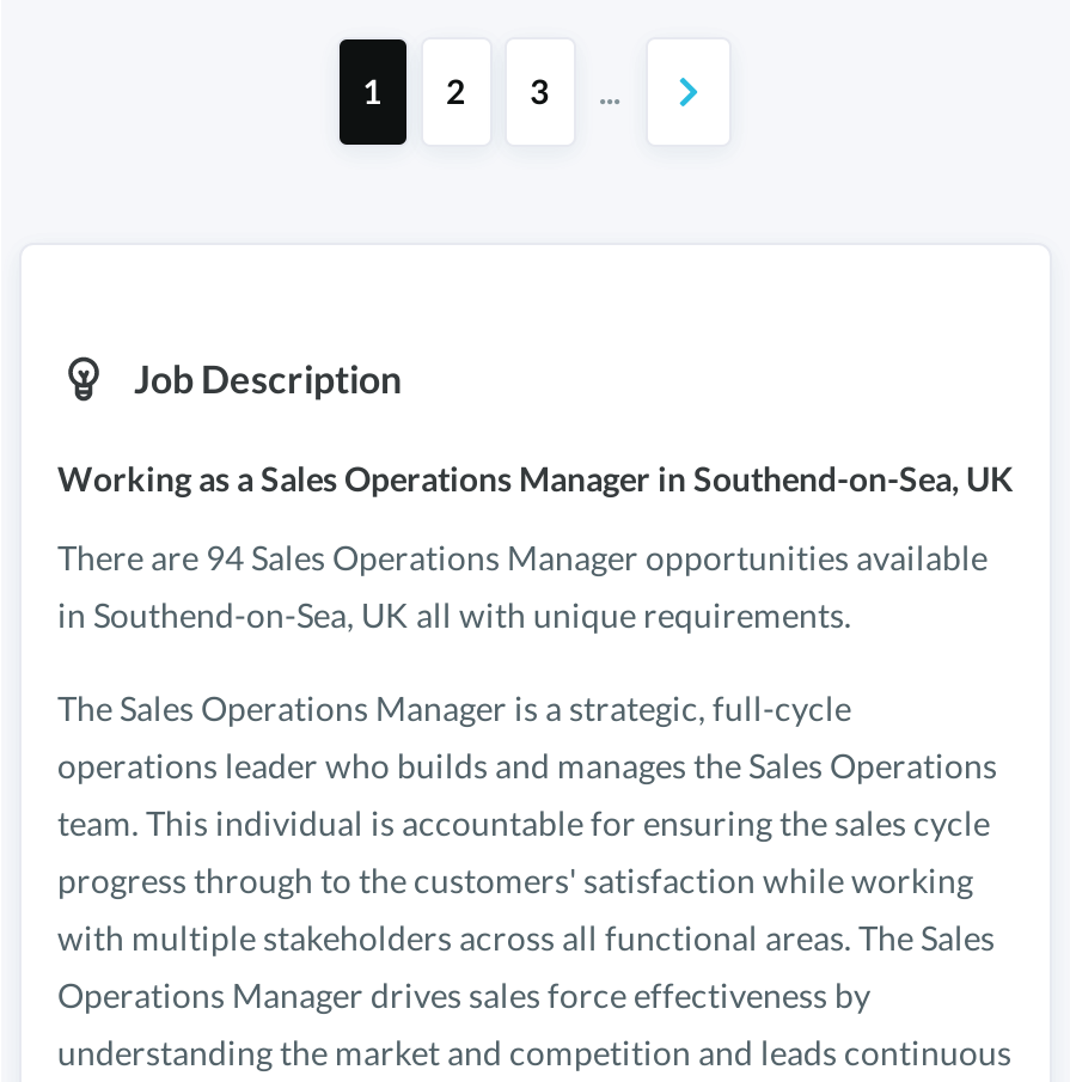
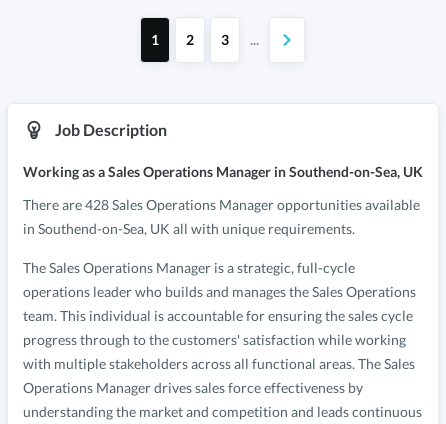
- There are 94 Sales Operations Manager opportunities available
+ There are 428 Sales Operations Manager opportunities available
